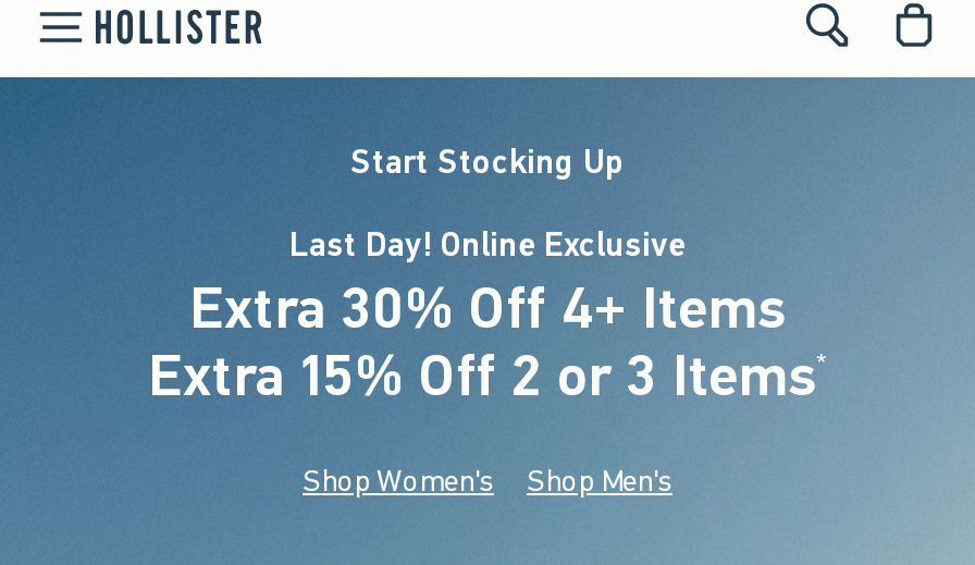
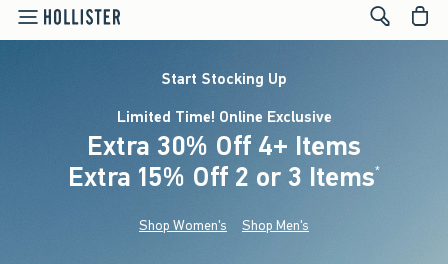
- Last Day! Online Exclusive
+ Limited Time! Online Exclusive
